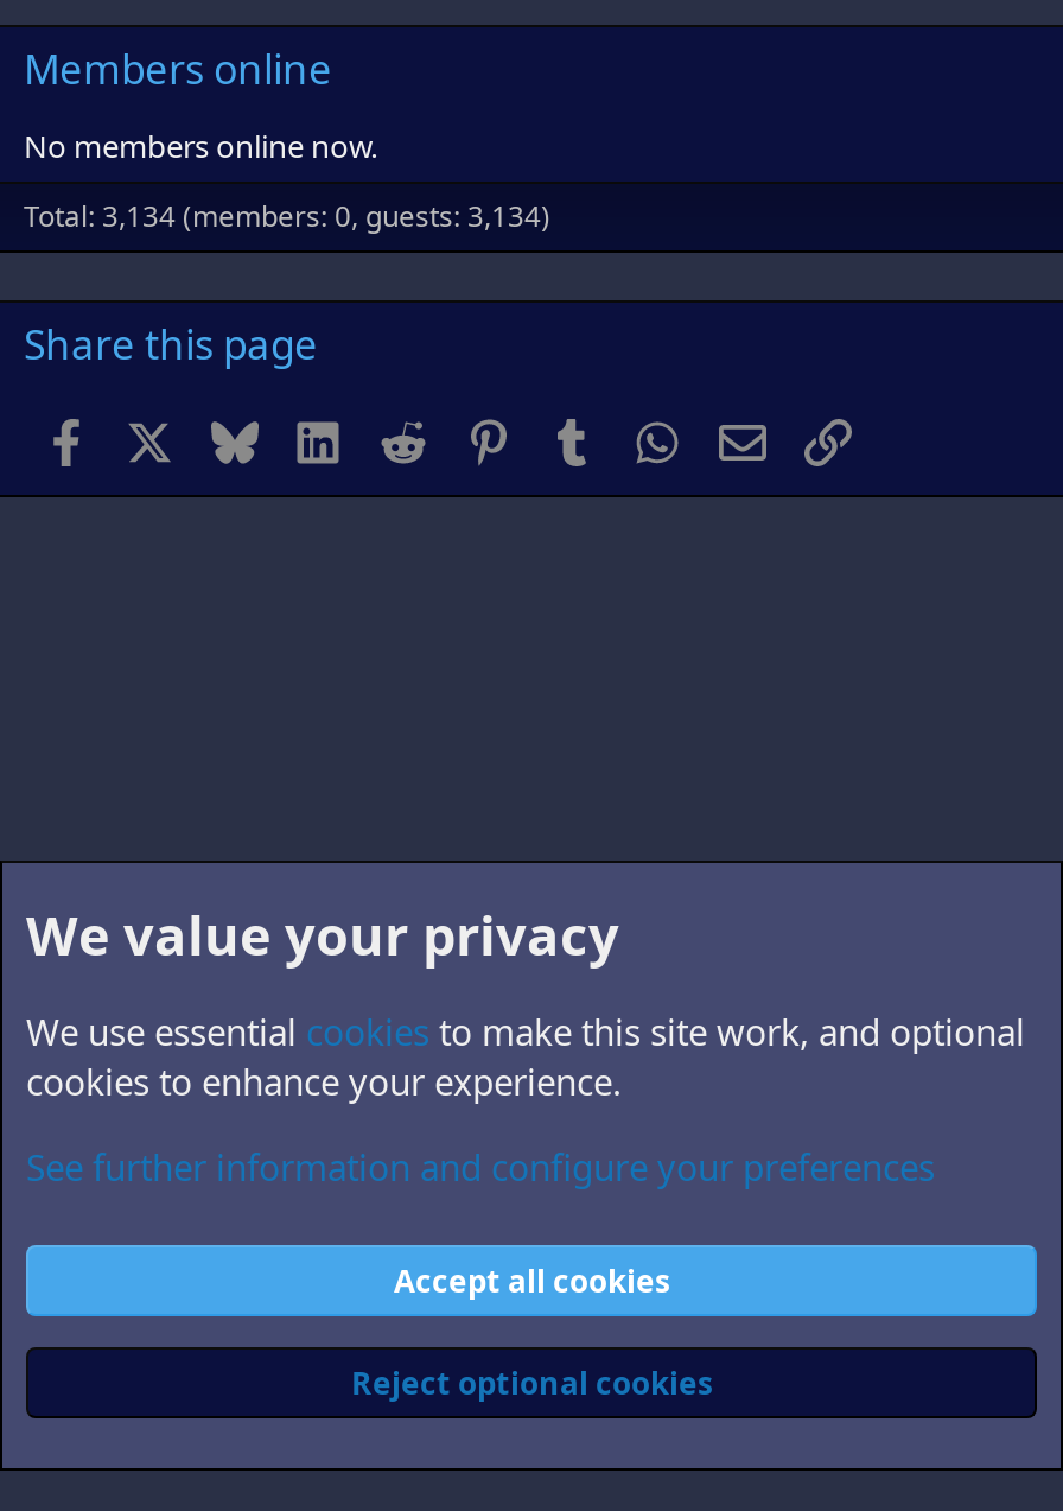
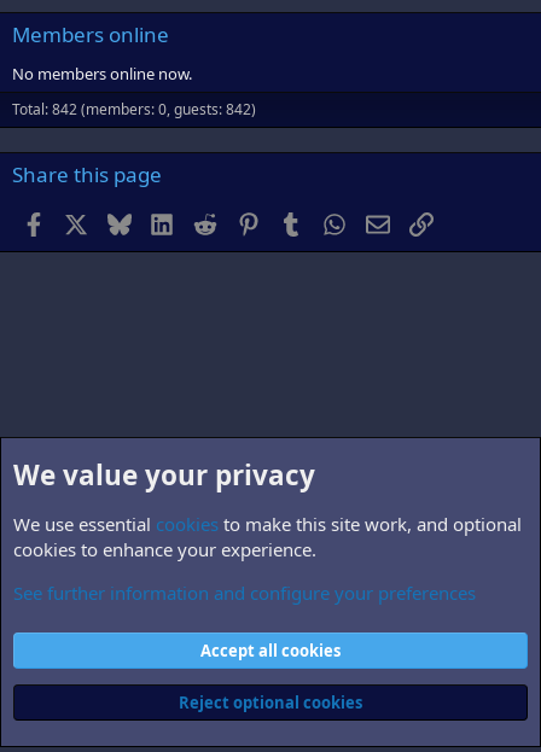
- Total: 3,134 (members: 0, guests: 3,134)
+ Total: 842 (members: 0, guests: 842)
